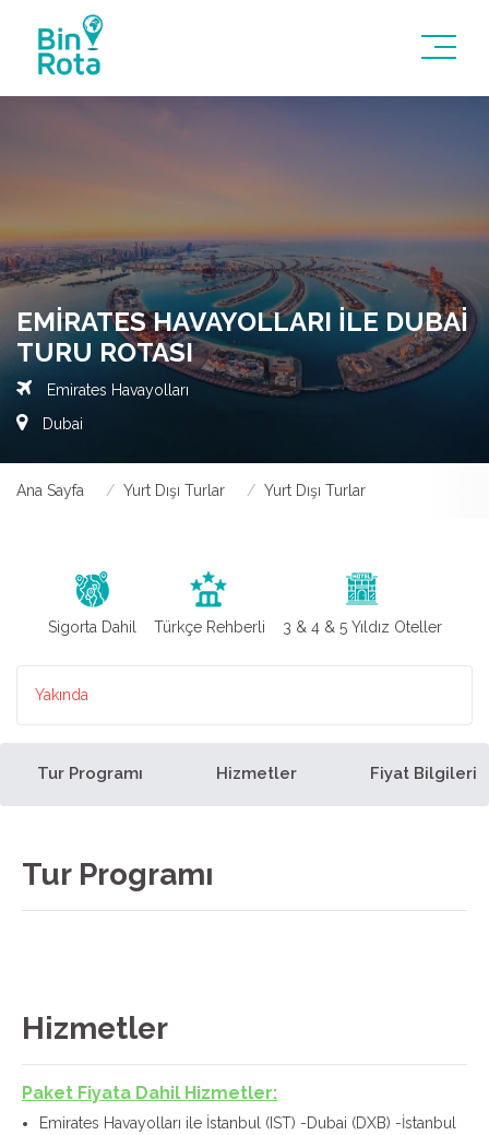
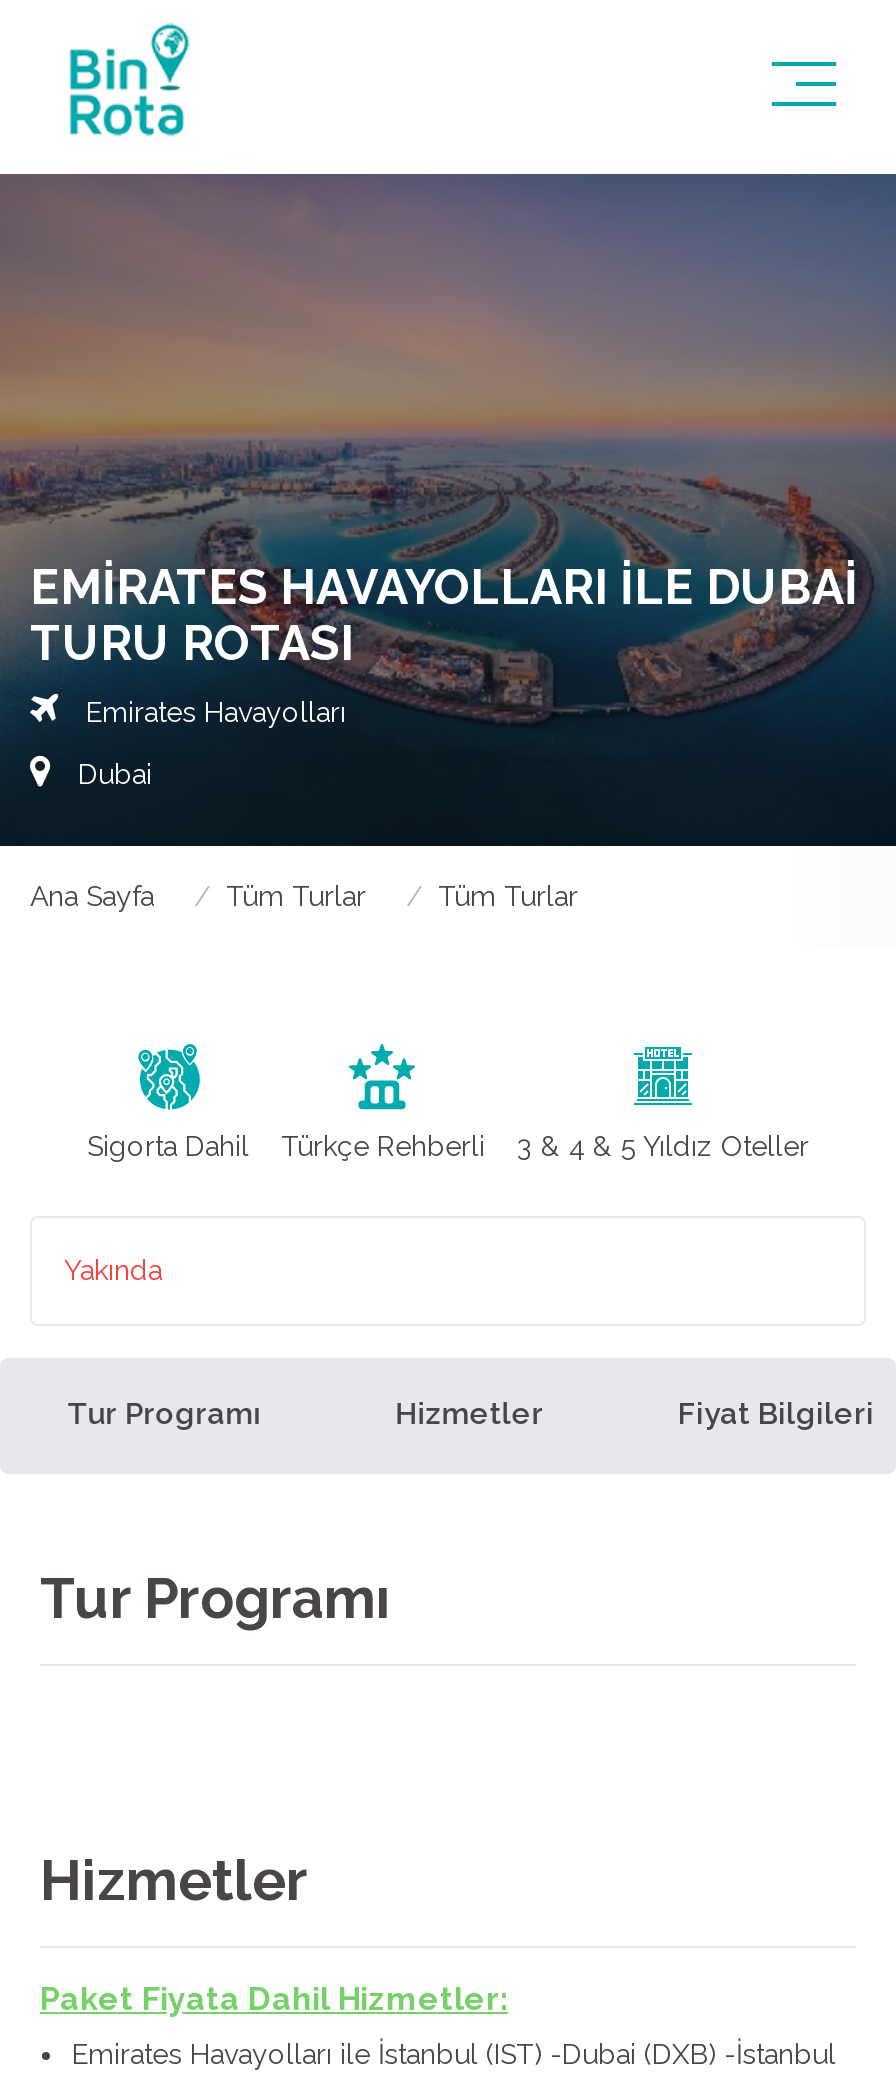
- Yurt Dışı Turlar
- Yurt Dışı Turlar
+ Tüm Turlar
+ Tüm Turlar
